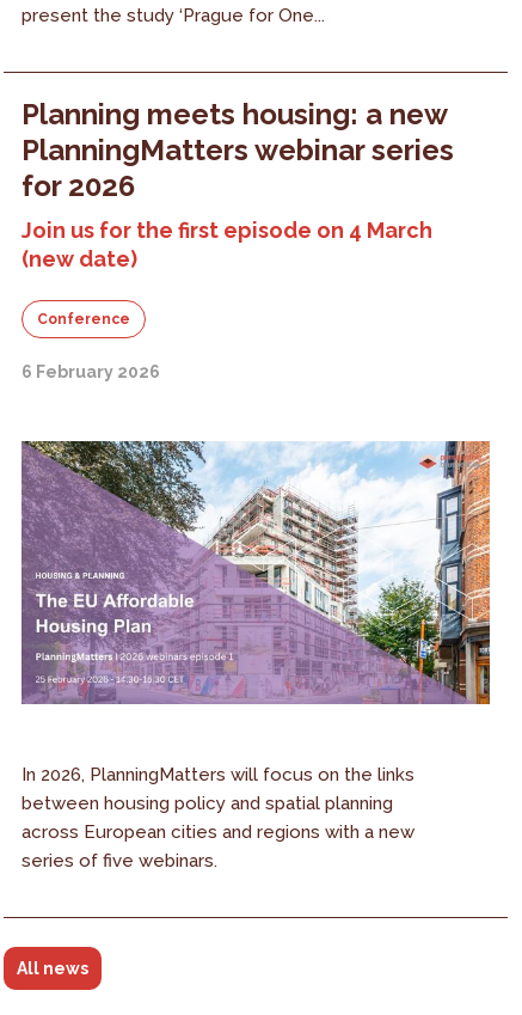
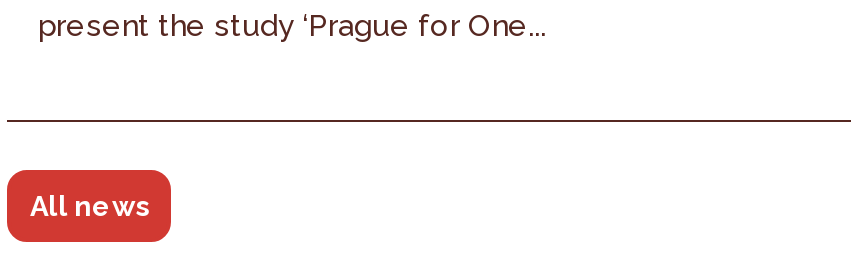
- Planning meets housing: a new
- PlanningMatters webinar series
- for 2026
- Join us for the first episode on 4 March
- (new date)
- Conference
- 6 February 2026

- [image]

- In 2026, PlanningMatters will focus on the links
- between housing policy and spatial planning
- across European cities and regions with a new
- series of five webinars.
